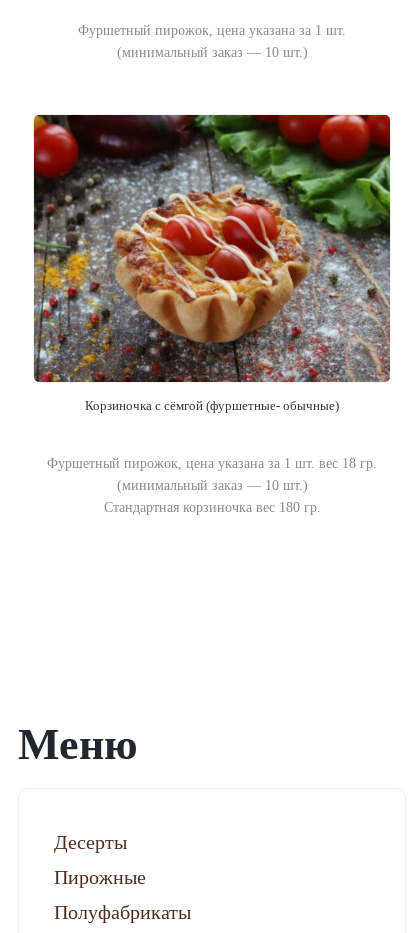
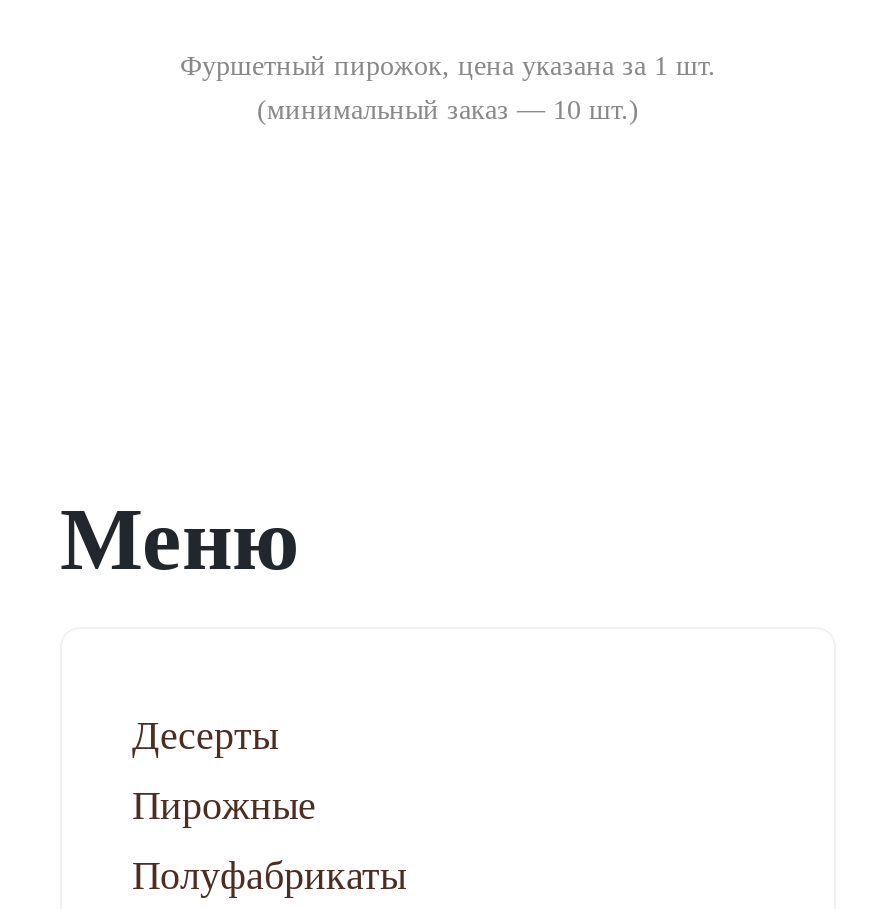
- [image]
- Корзиночка с сёмгой (фуршетные- обычные)

- Фуршетный пирожок, цена указана за 1 шт. вес 18 гр.
- (минимальный заказ — 10 шт.)
- Стандартная корзиночка вес 180 гр.
